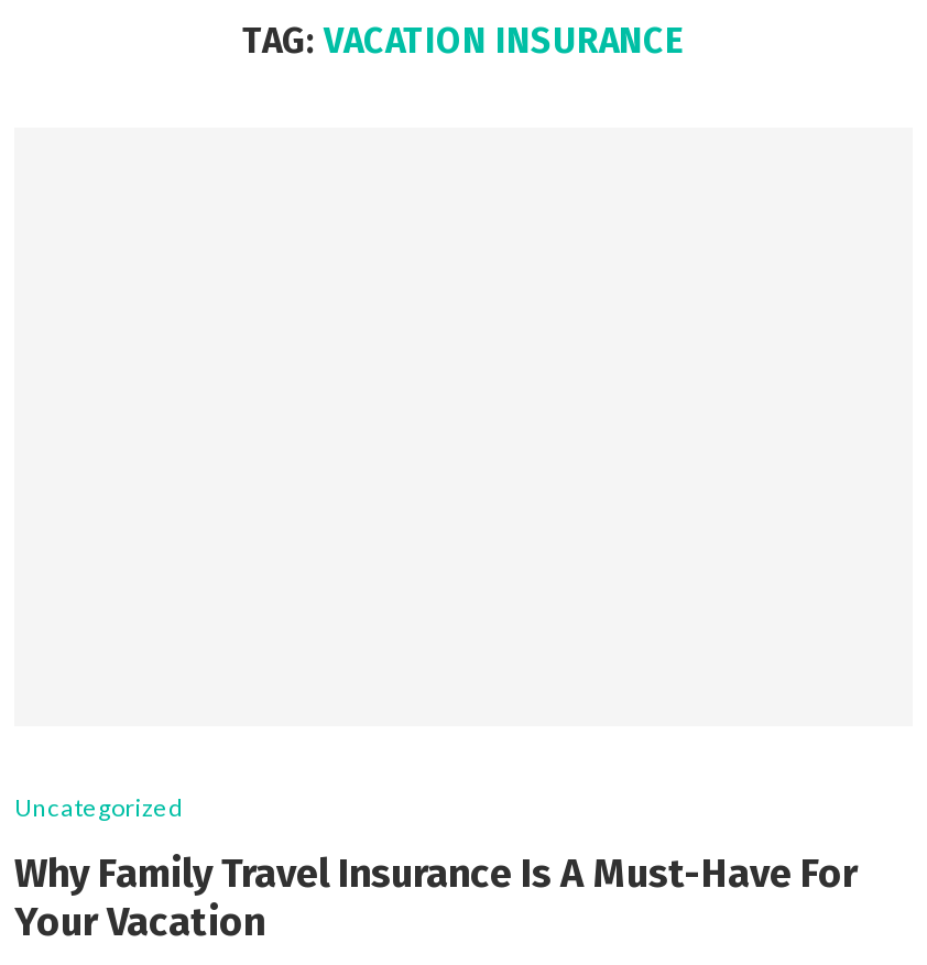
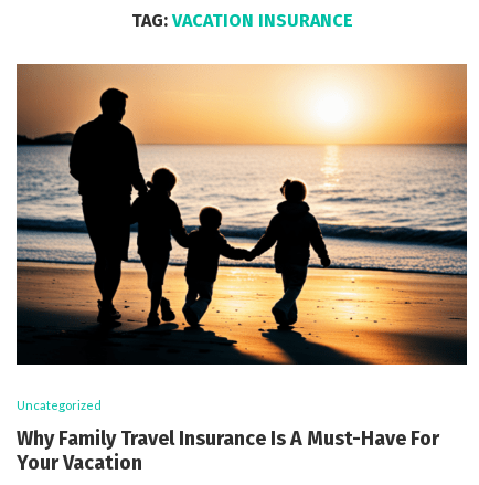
+ [image]
